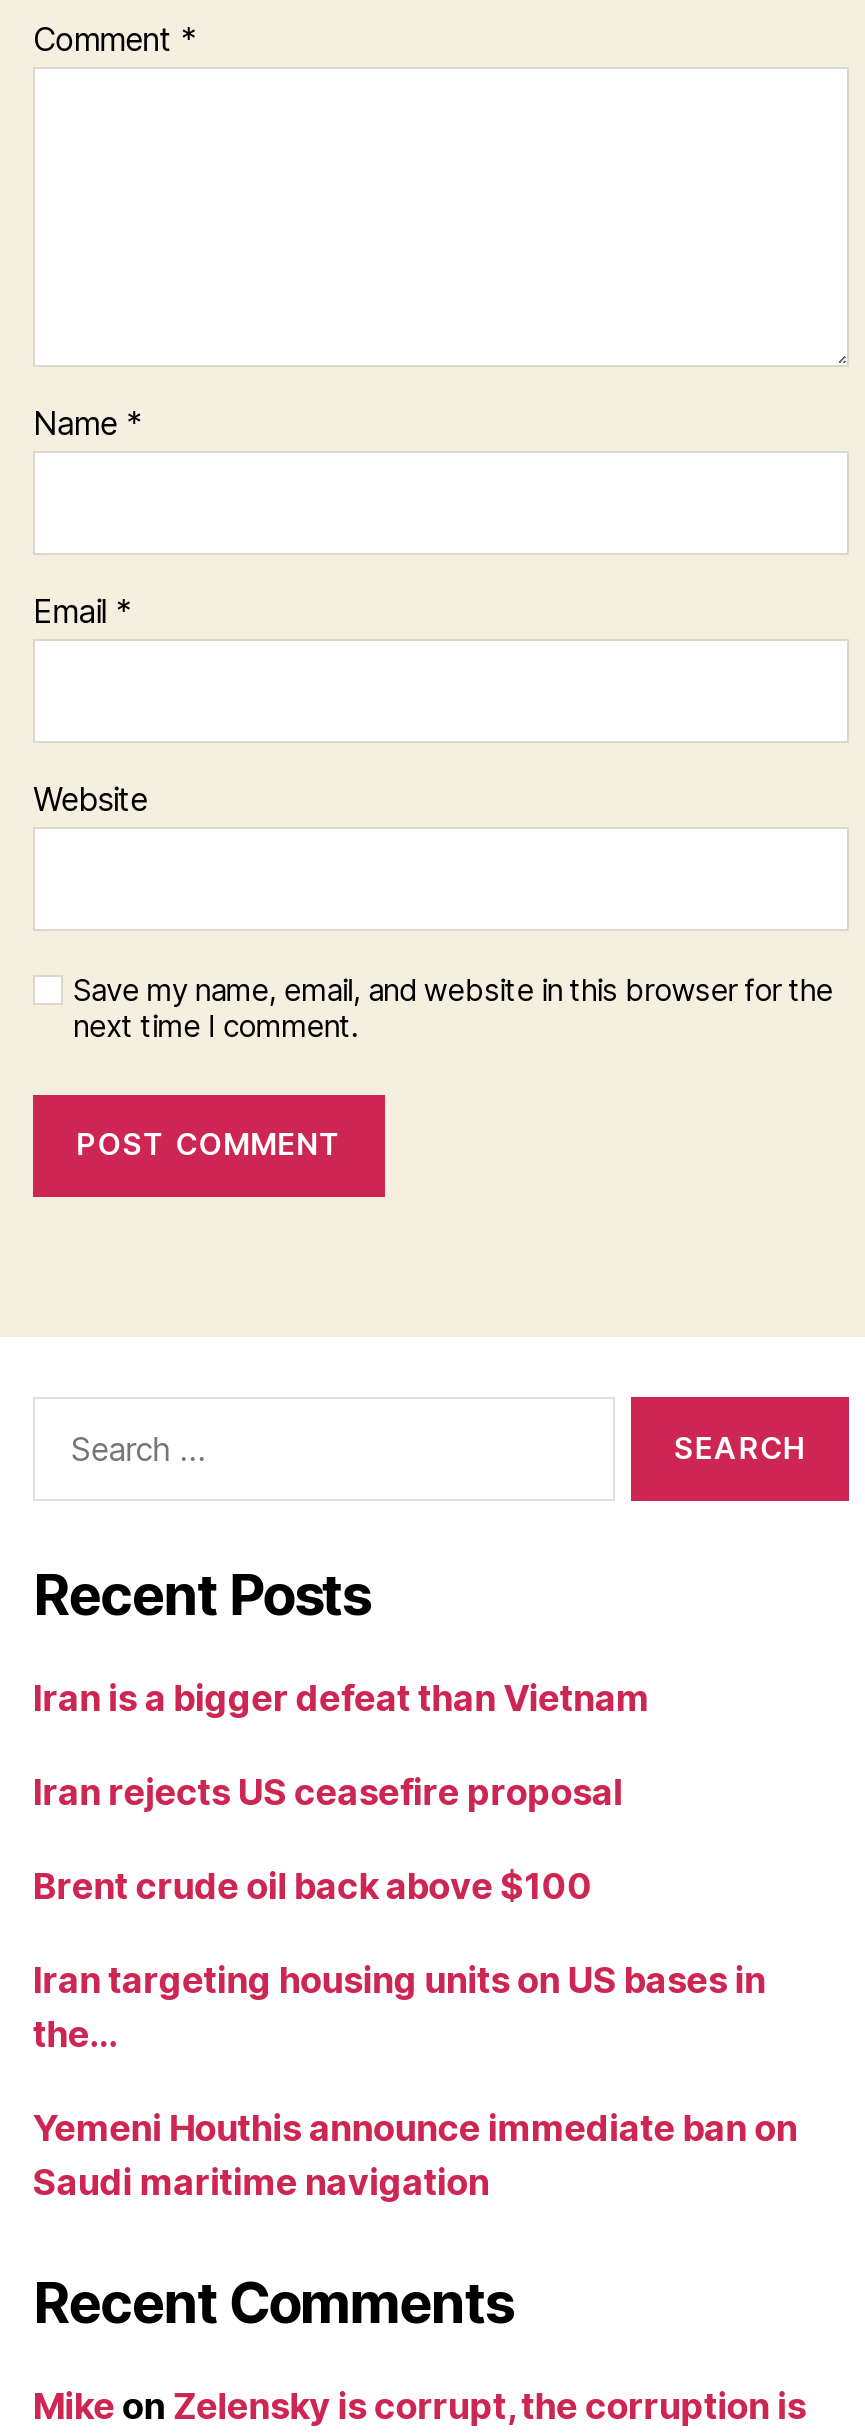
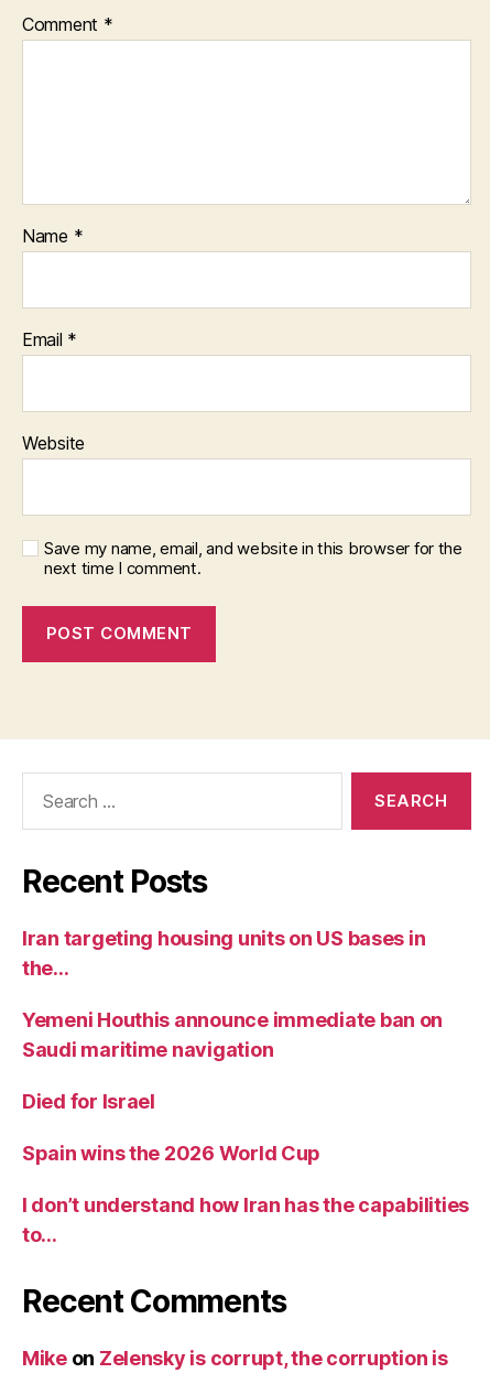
- Iran is a bigger defeat than Vietnam
- Iran rejects US ceasefire proposal
- Brent crude oil back above $100

moved up: Iran targeting housing units on US bases in | the… | Yemeni Houthis announce immediate ban on | Saudi maritime navigation

+ Died for Israel
+ Spain wins the 2026 World Cup
+ I don’t understand how Iran has the capabilities
+ to…
